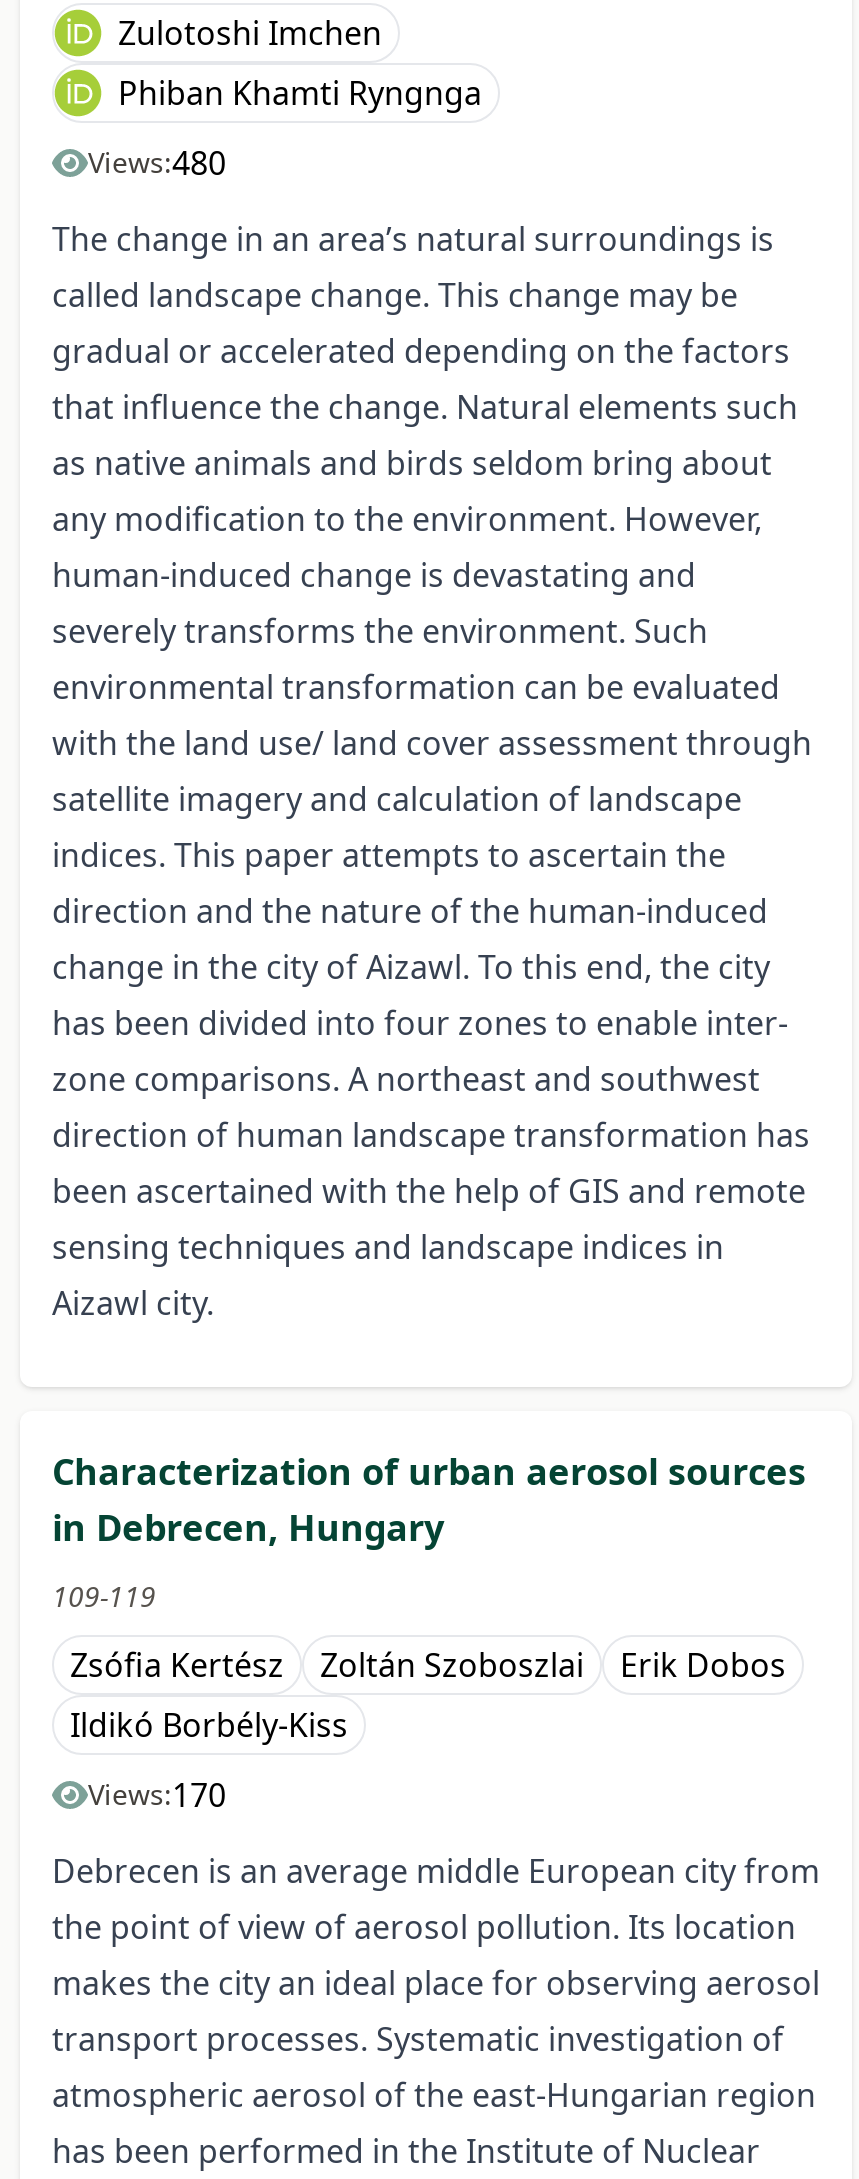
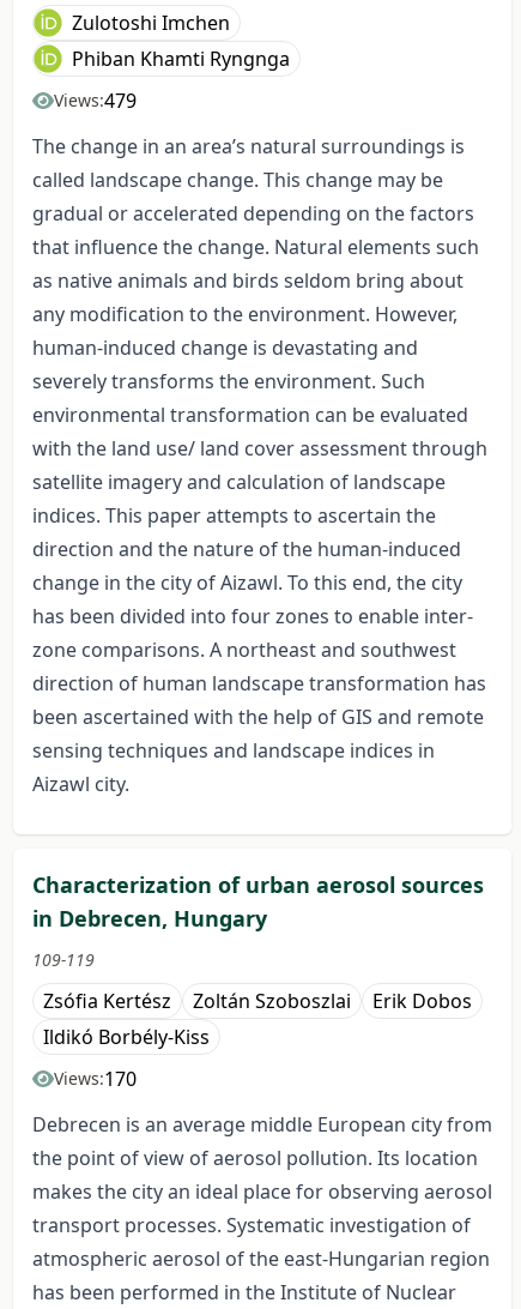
- Views:480
+ Views:479
